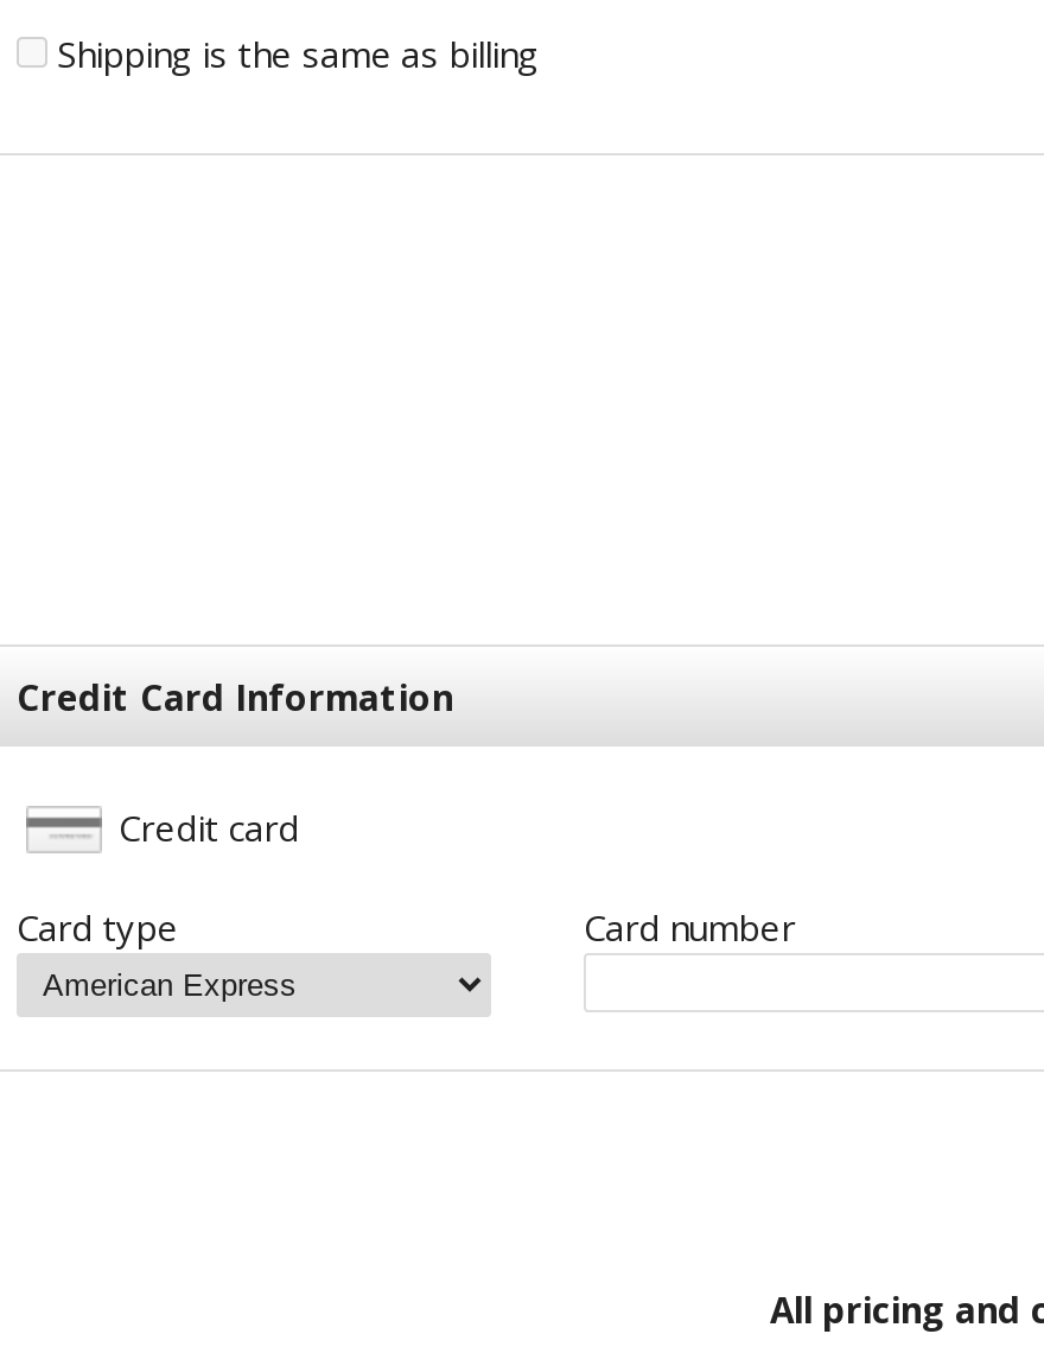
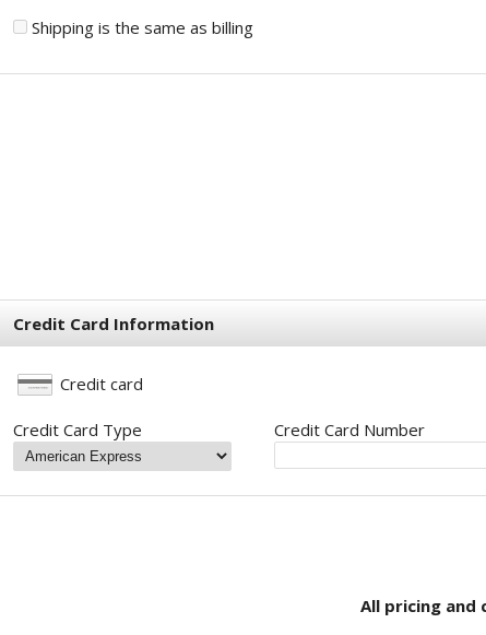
- Card type
- Card number
+ Credit Card Type
+ Credit Card Number
